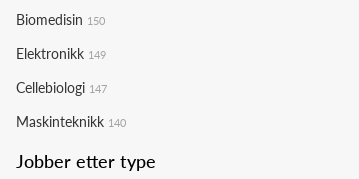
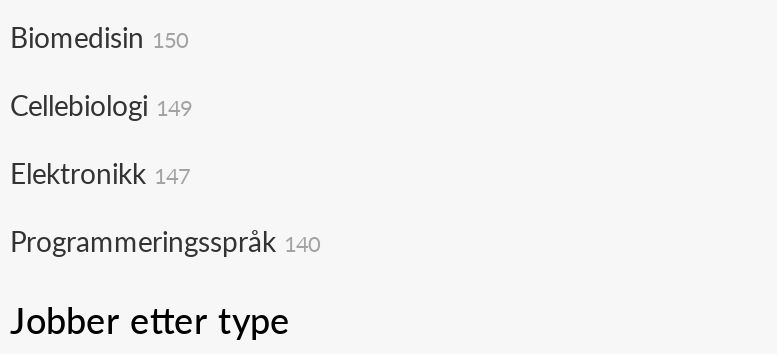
- Elektronikk 149
+ Cellebiologi 149

- Cellebiologi 147
+ Elektronikk 147

- Maskinteknikk 140
+ Programmeringsspråk 140
